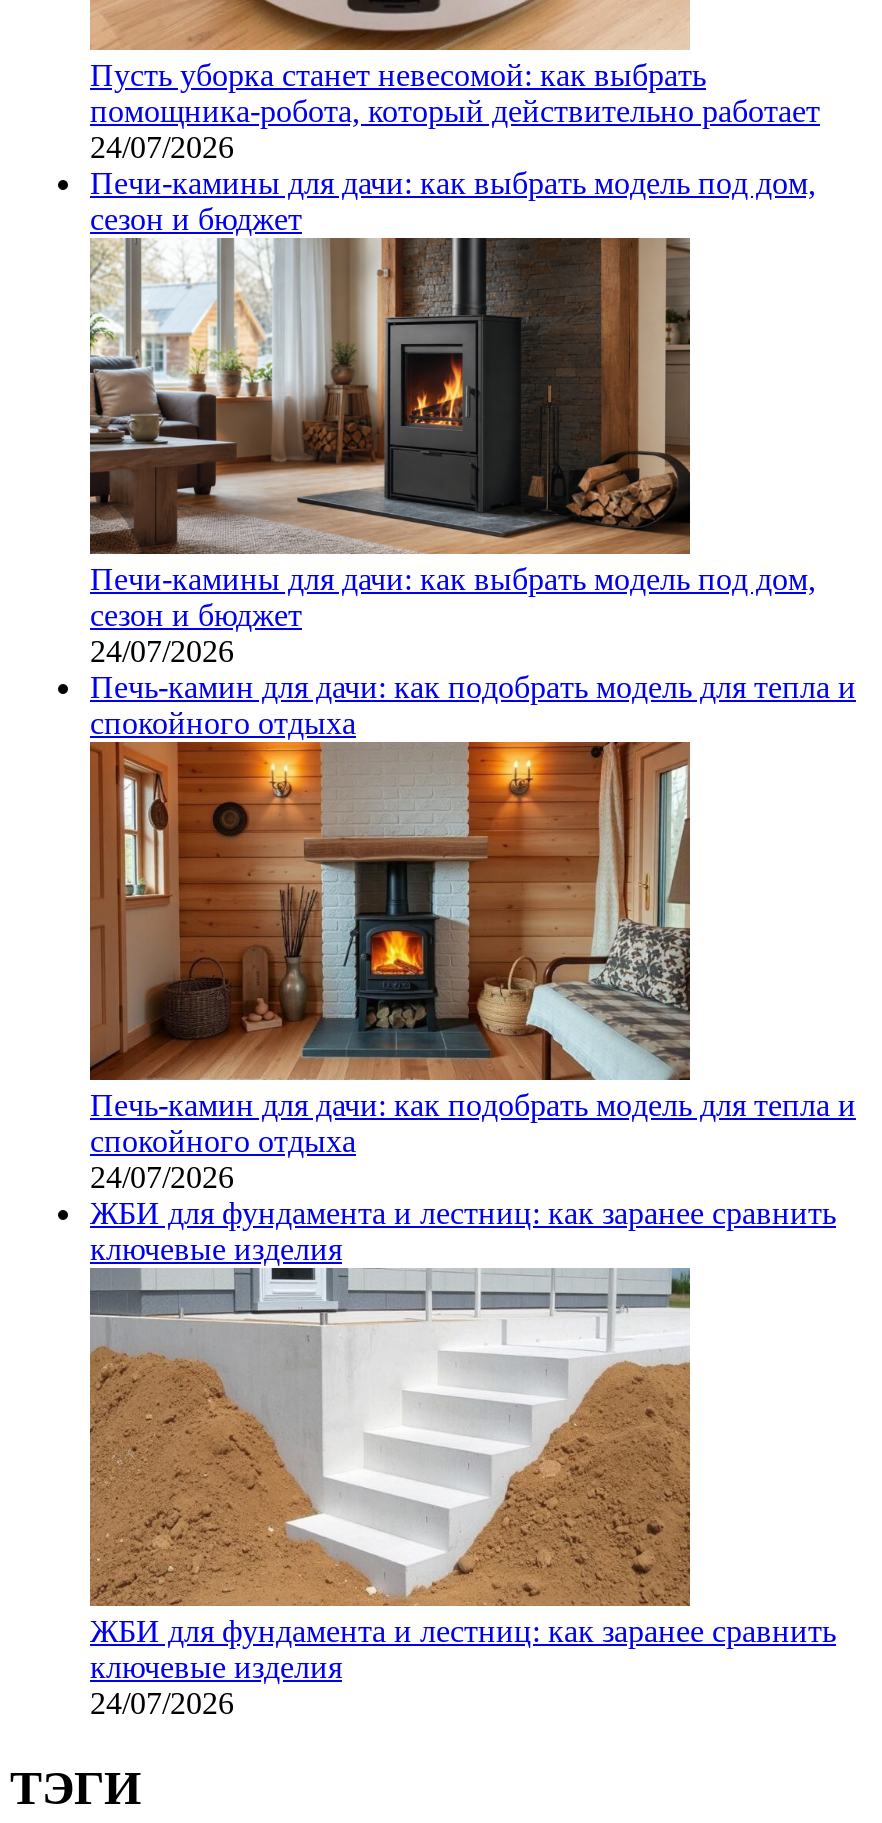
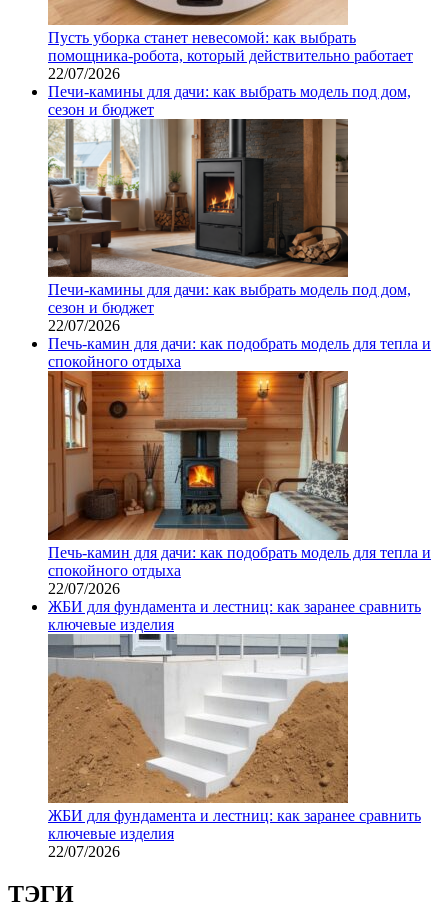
- 24/07/2026
+ 22/07/2026

- 24/07/2026
+ 22/07/2026

- 24/07/2026
+ 22/07/2026

- 24/07/2026
+ 22/07/2026
